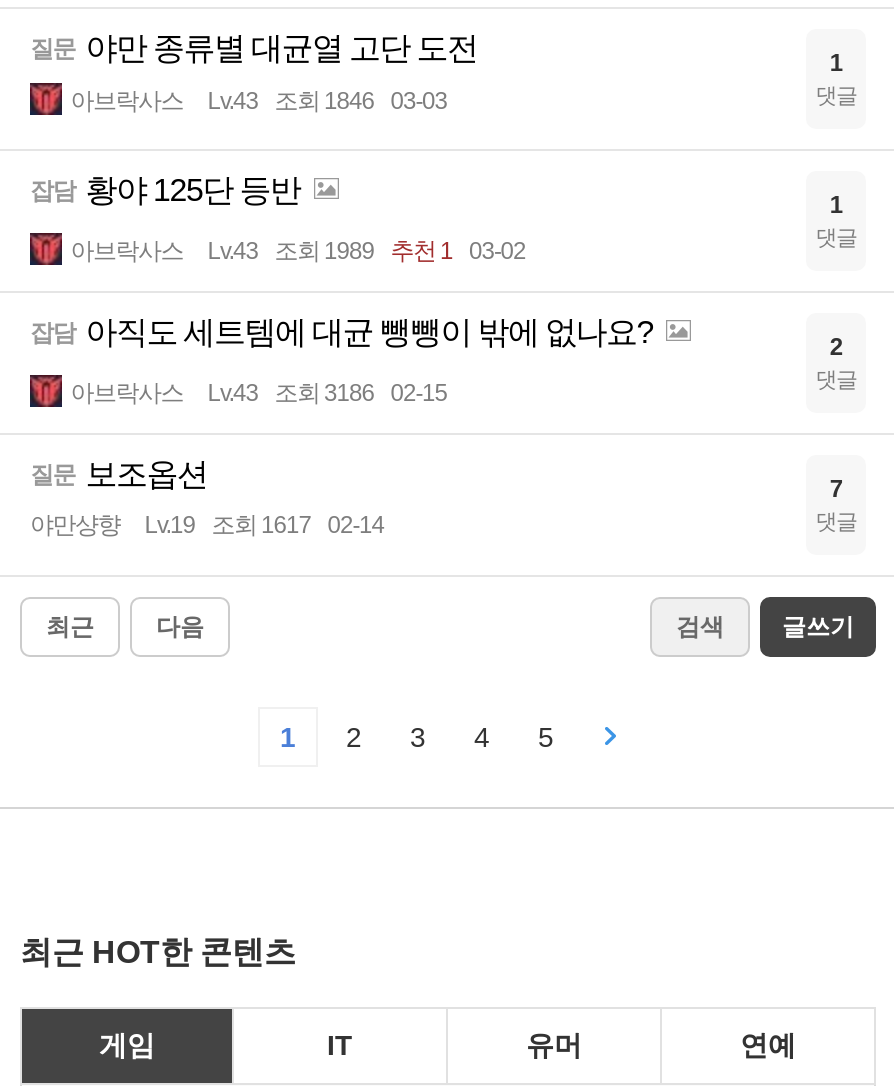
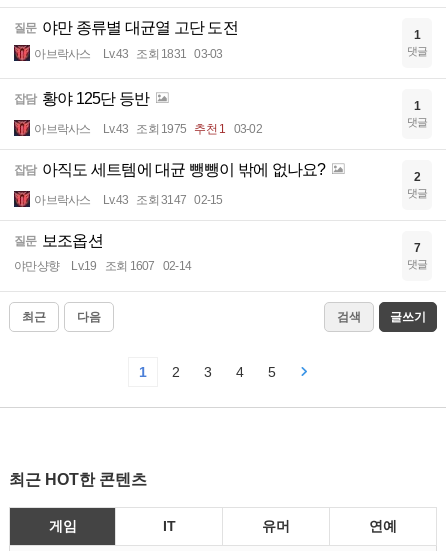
- 아브락사스 Lv.43 조회 1846 03-03
+ 아브락사스 Lv.43 조회 1831 03-03

- 아브락사스 Lv.43 조회 1989 추천 1 03-02
+ 아브락사스 Lv.43 조회 1975 추천 1 03-02

- 아브락사스 Lv.43 조회 3186 02-15
+ 아브락사스 Lv.43 조회 3147 02-15

- Lv.19 조회 1617 02-14
+ Lv.19 조회 1607 02-14
